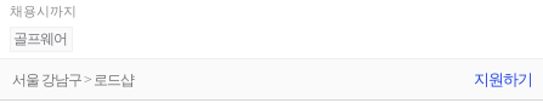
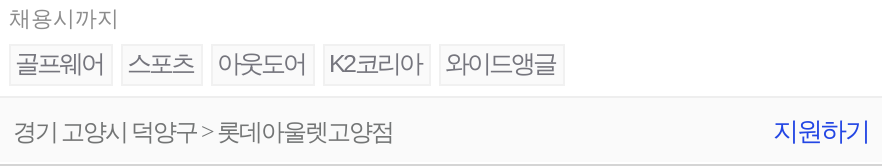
- 서울 강남구 > 로드샵
+ 스포츠
+ 아웃도어
+ K2코리아
+ 와이드앵글
+ 경기 고양시 덕양구 > 롯데아울렛고양점
